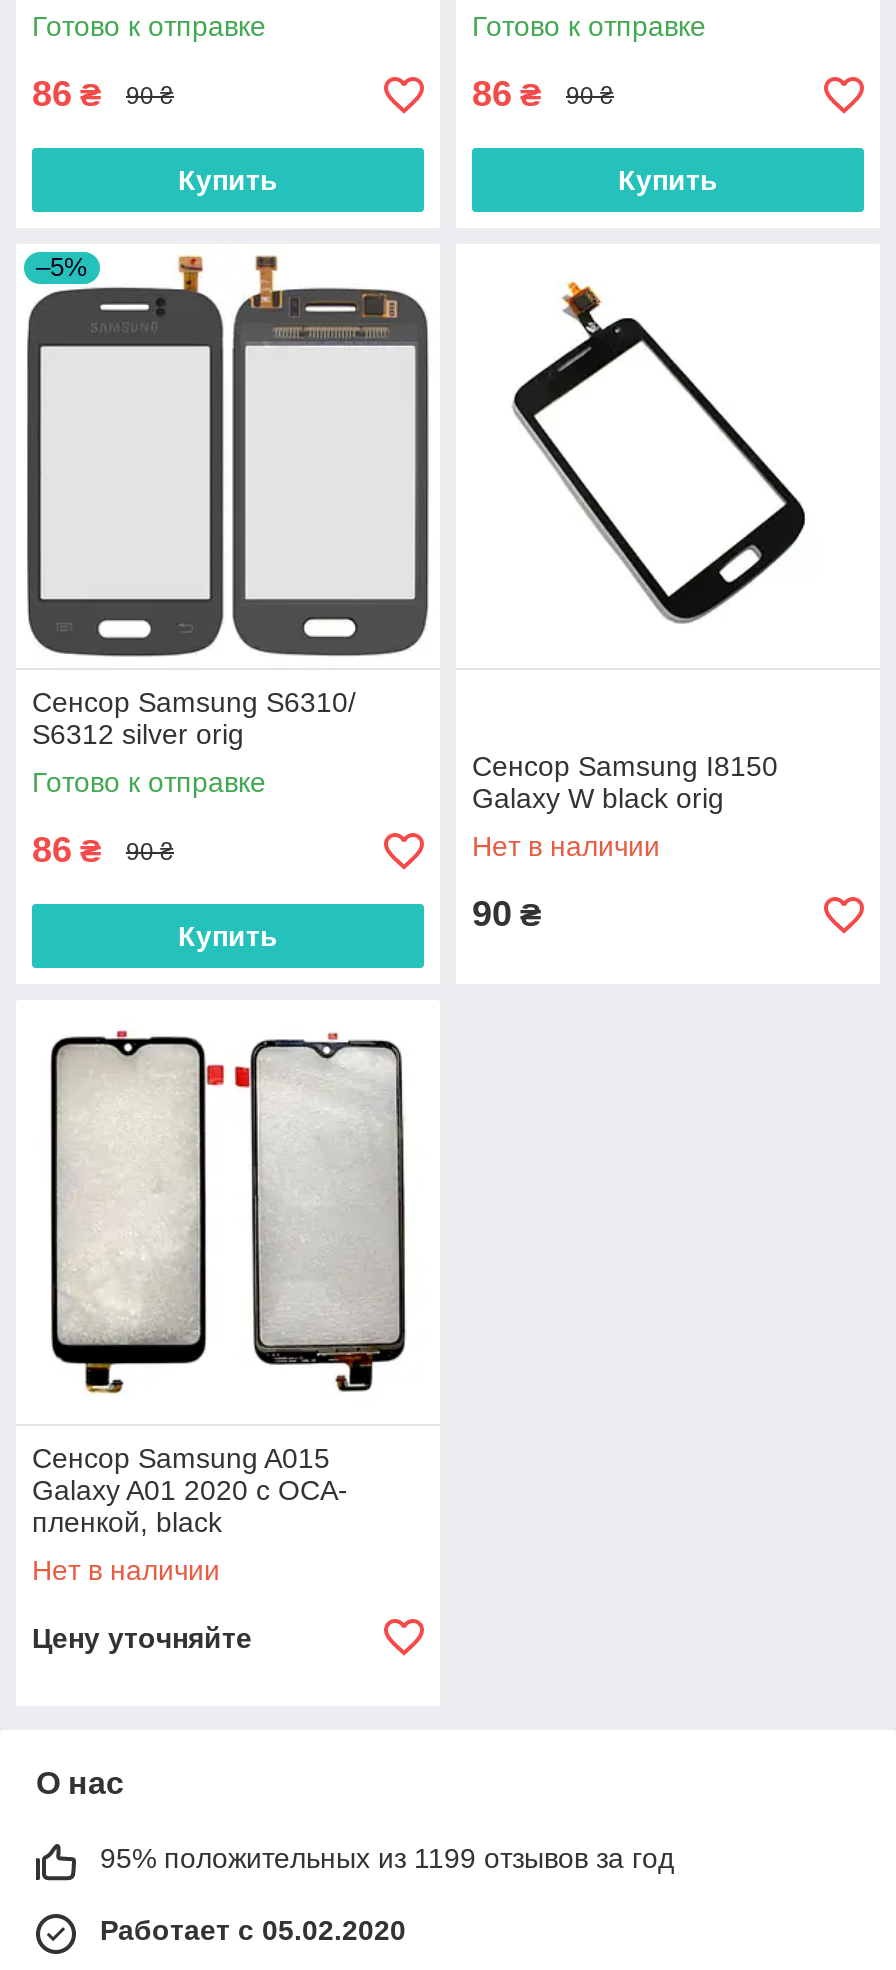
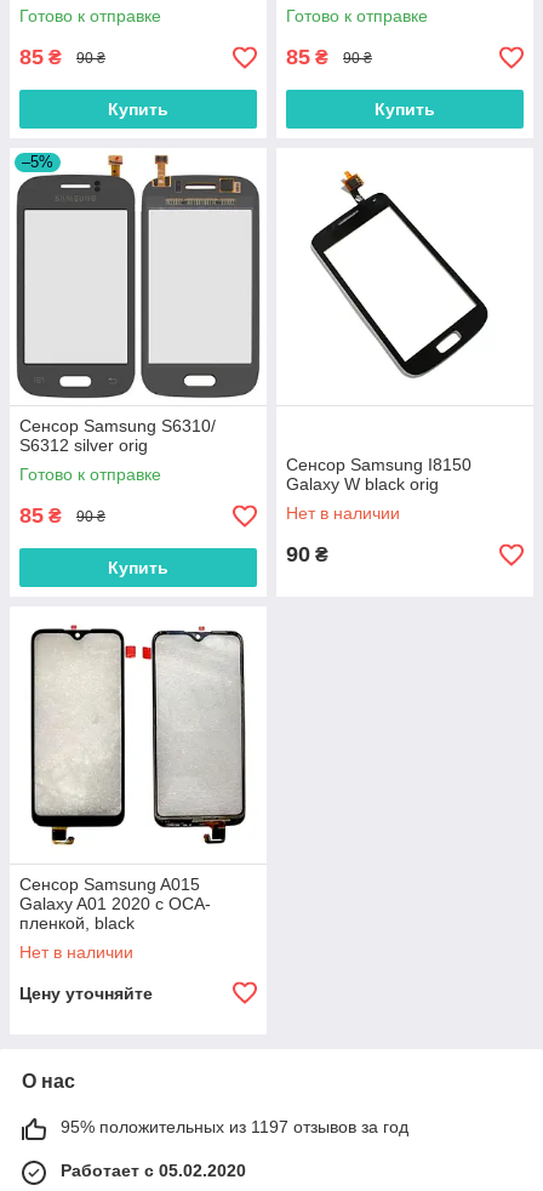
- 86 ₴
+ 85 ₴

- 86 ₴
+ 85 ₴

- 86 ₴
+ 85 ₴

- 95% положительных из 1199 отзывов за год
+ 95% положительных из 1197 отзывов за год
